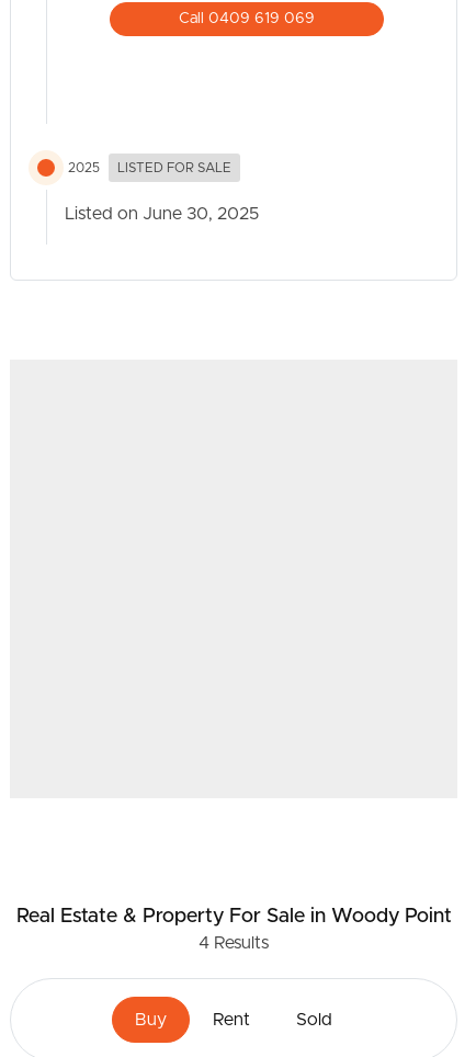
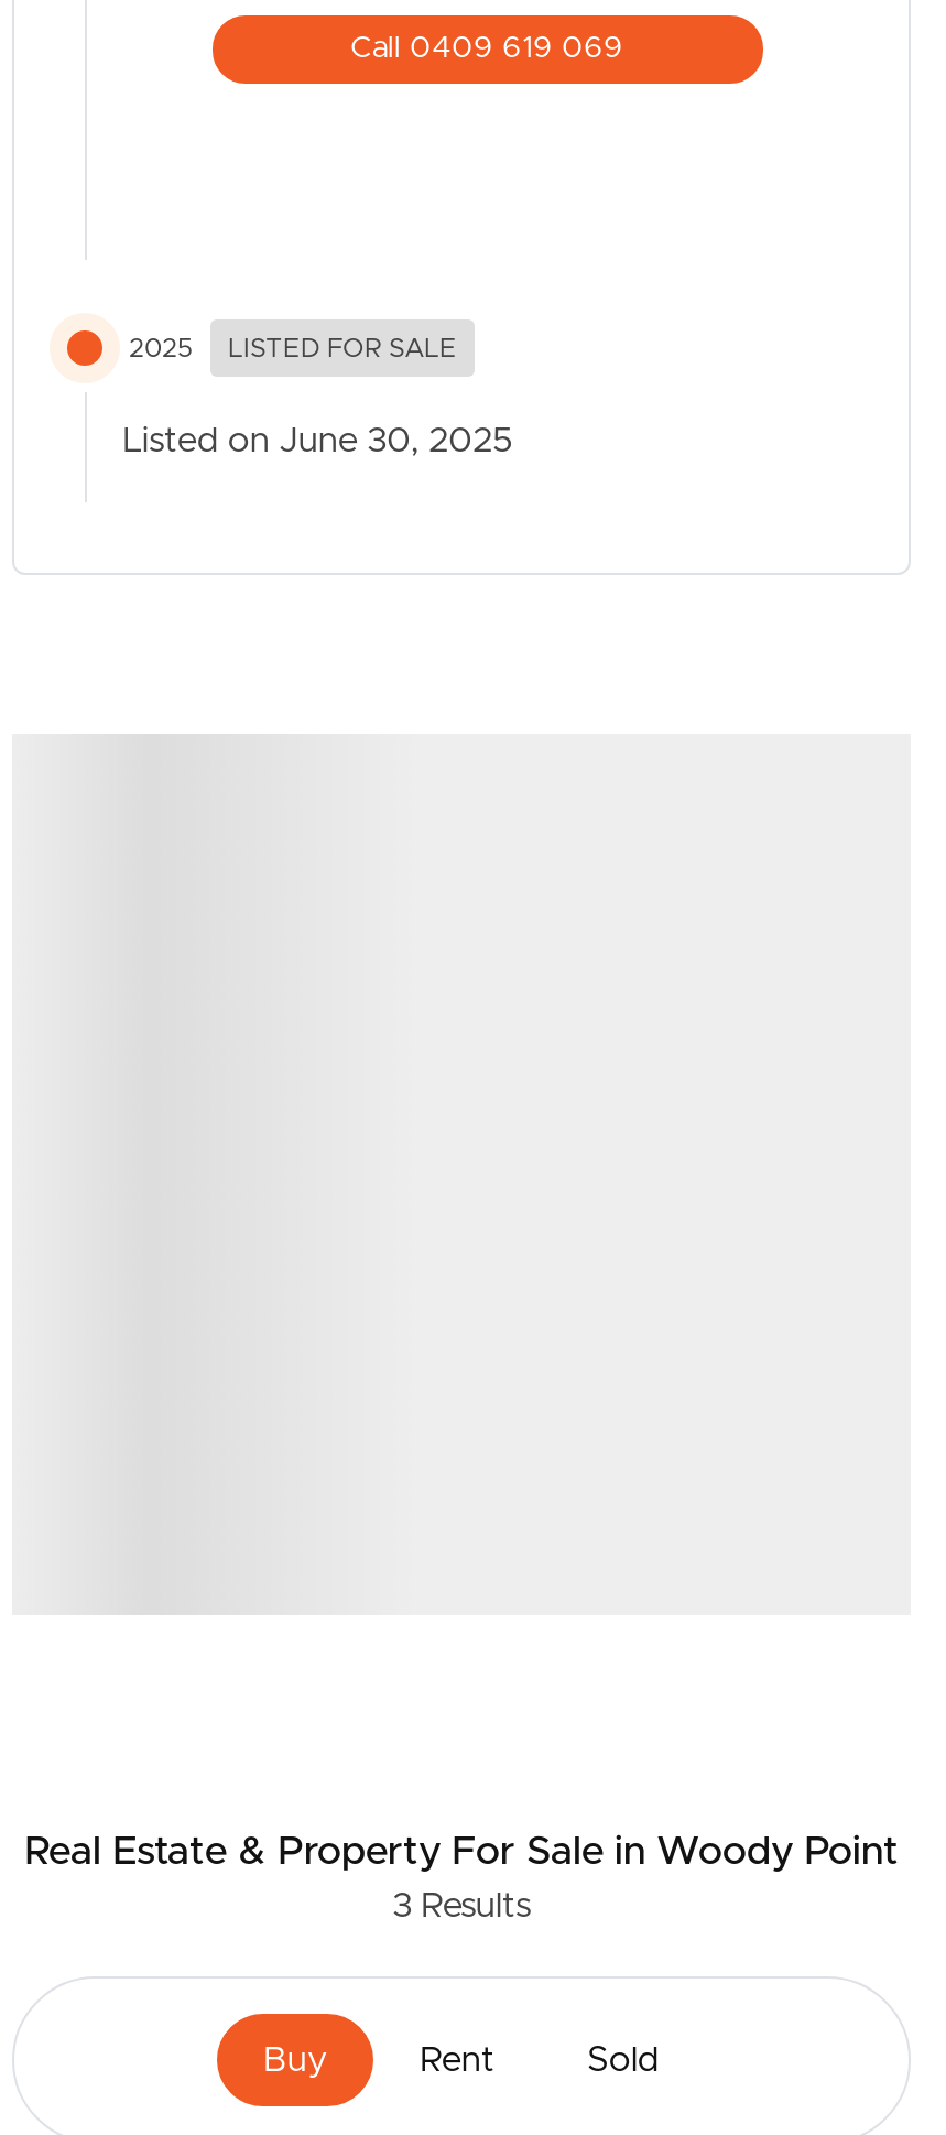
- 4 Results
+ 3 Results
